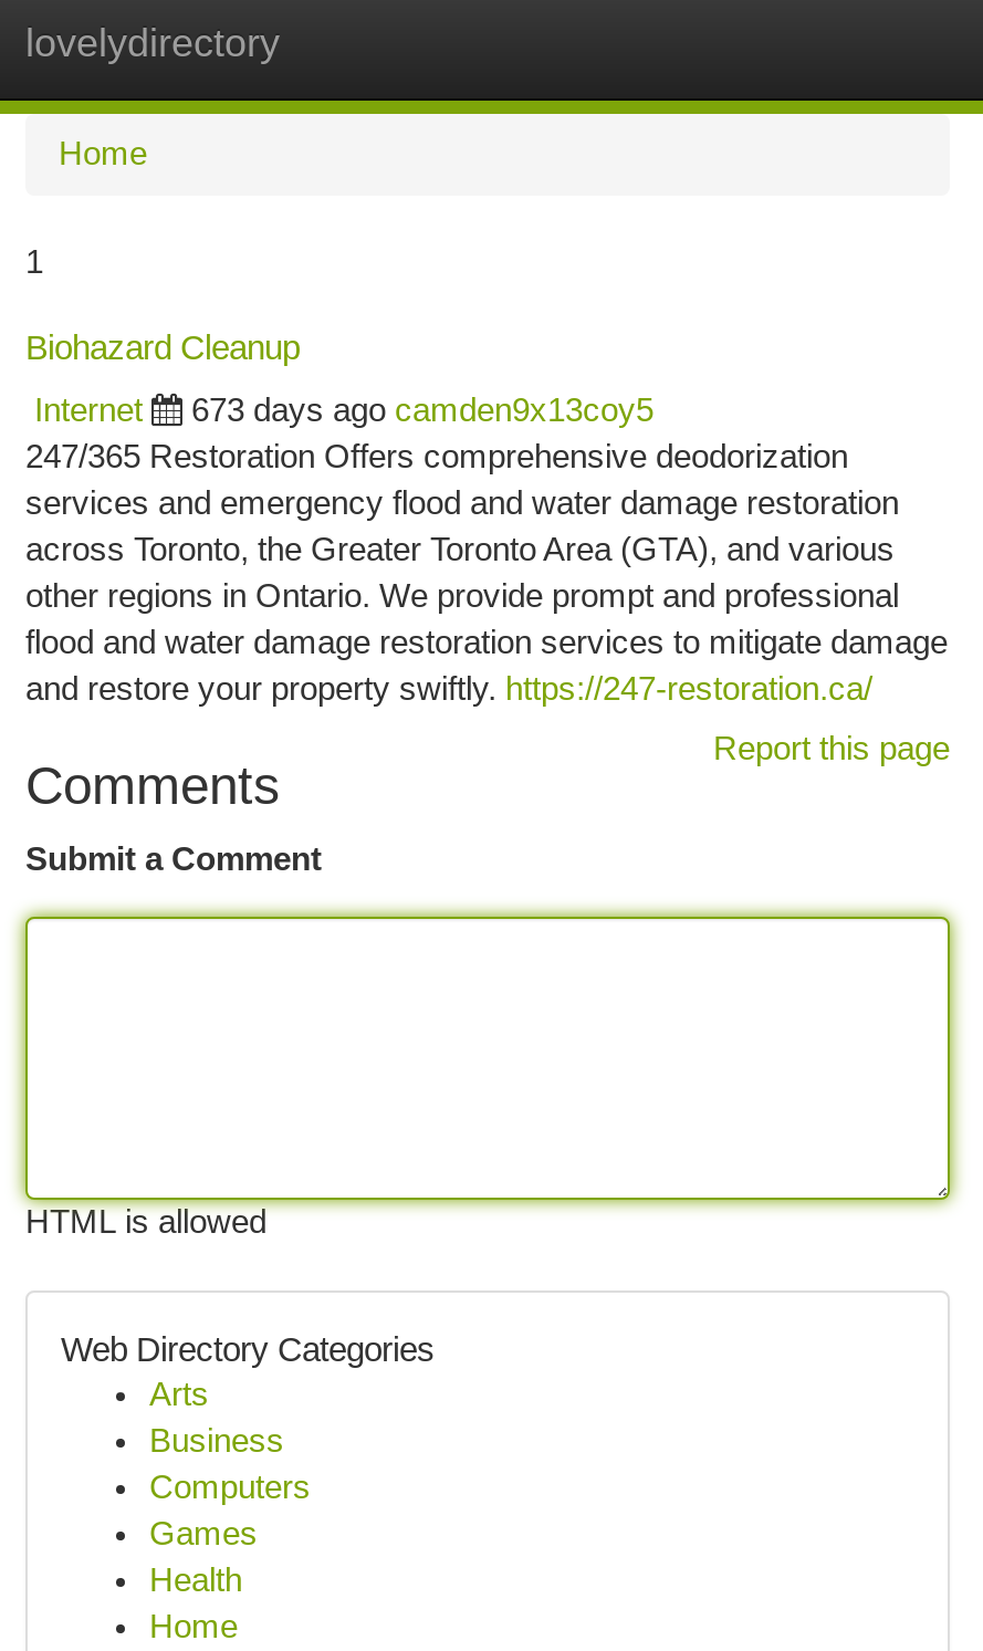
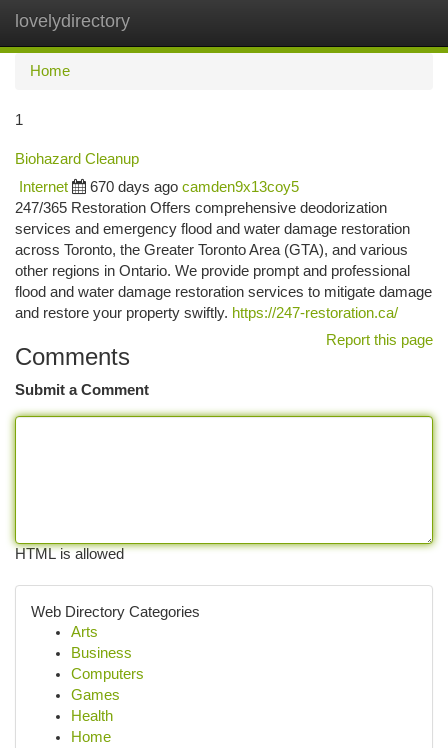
- 673 days ago camden9x13coy5
+ 670 days ago camden9x13coy5
